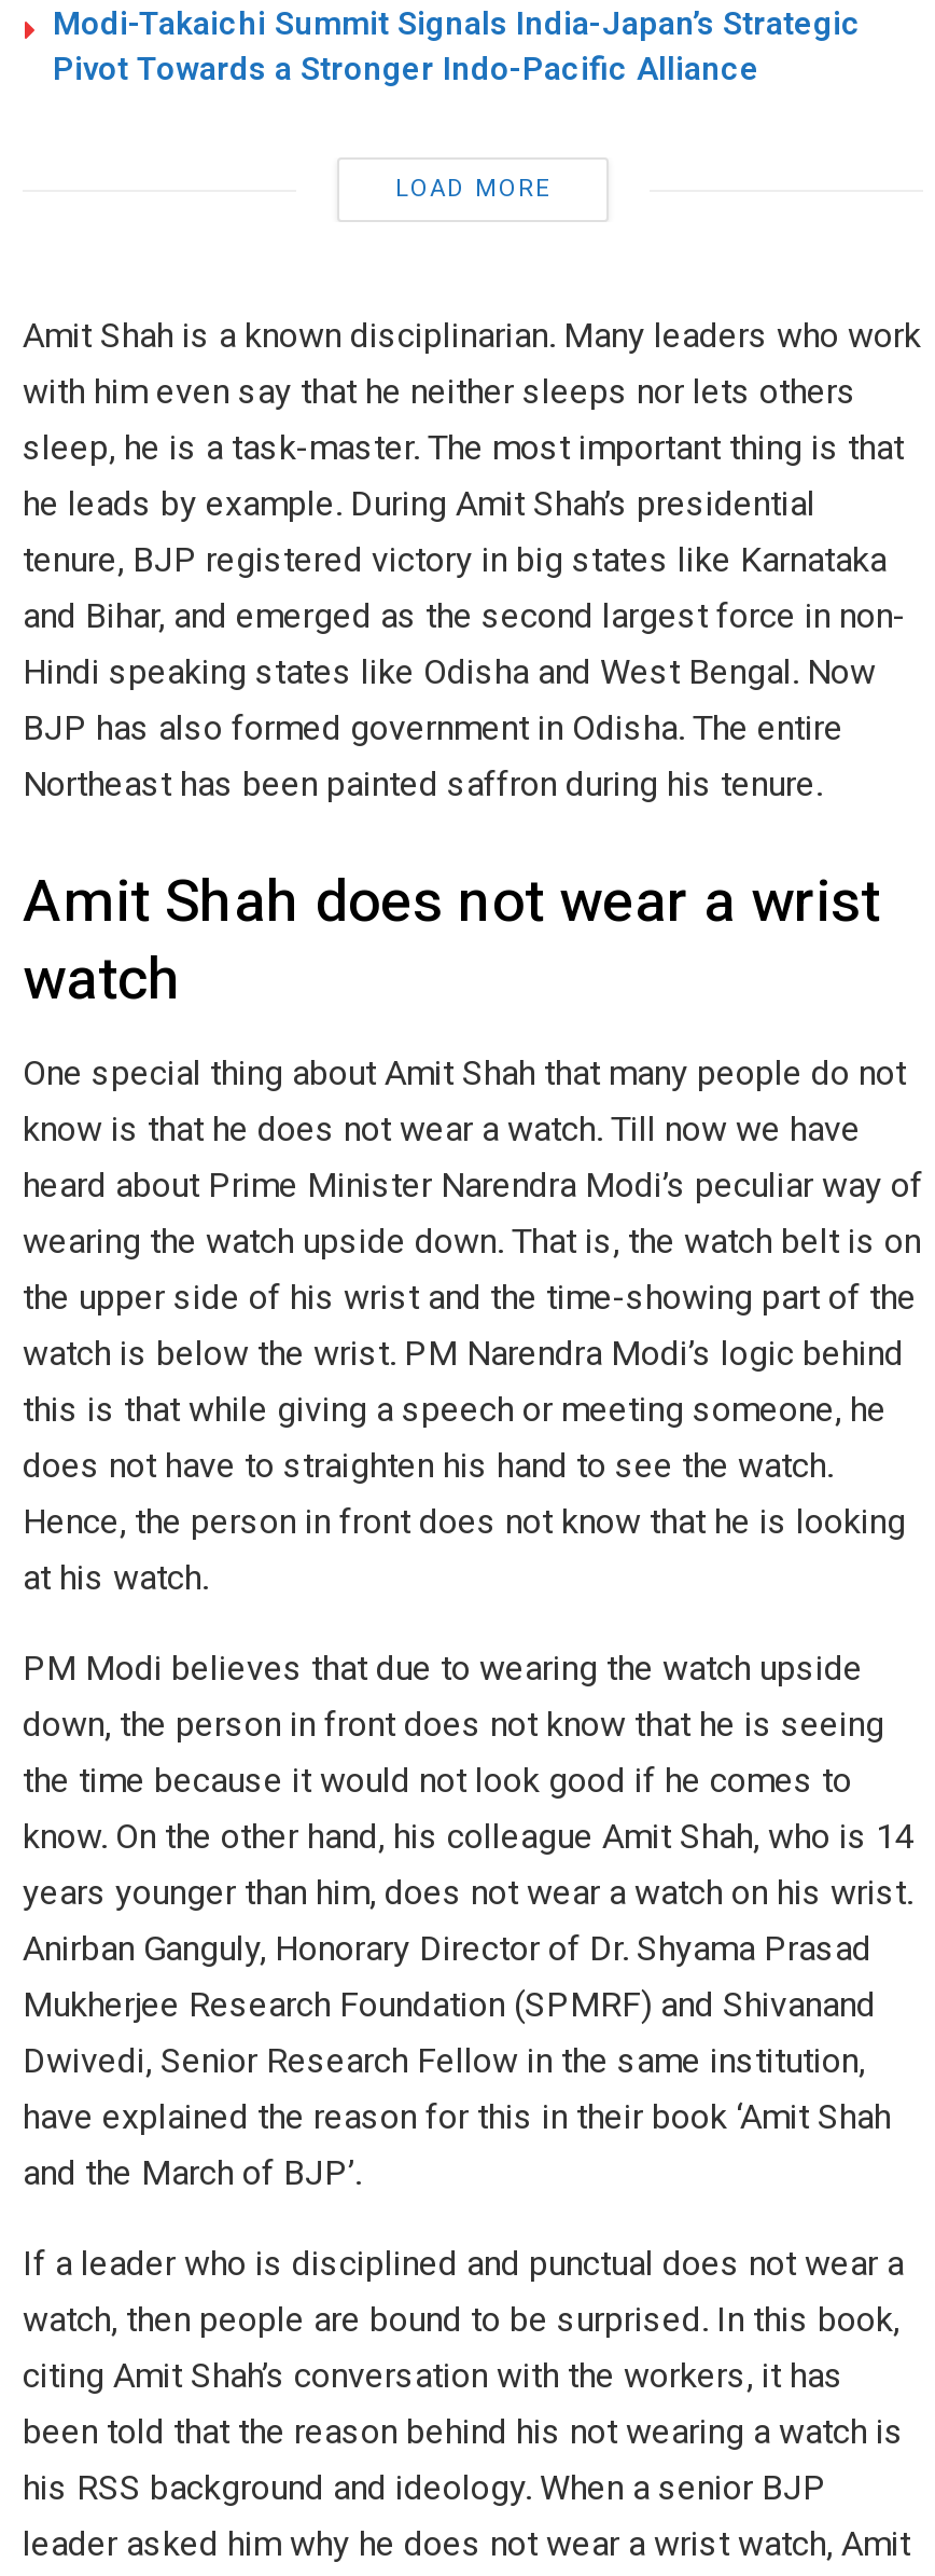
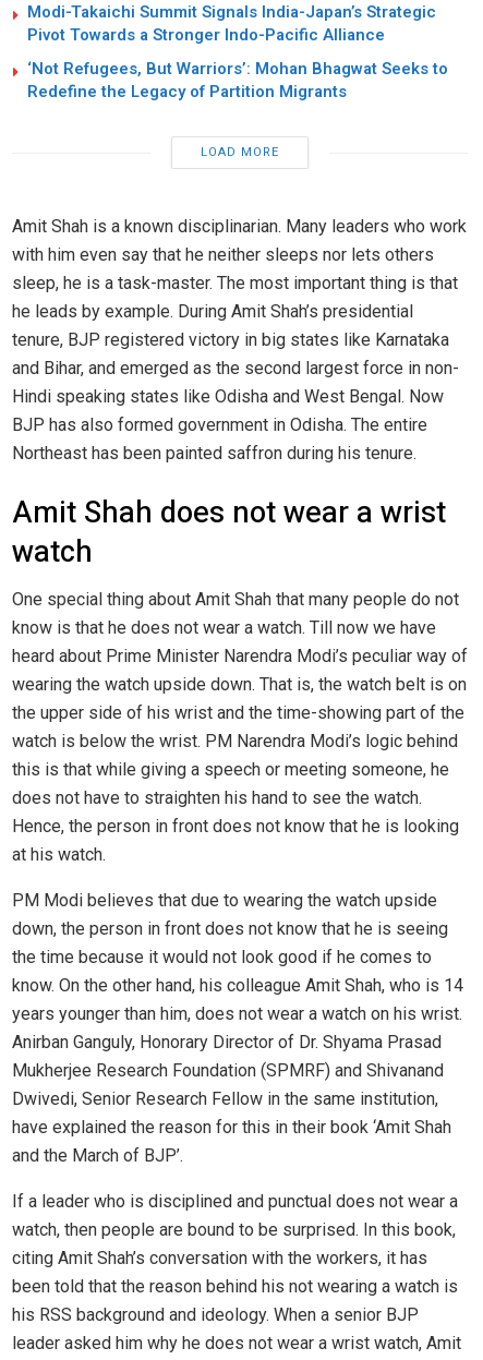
+ ‘Not Refugees, But Warriors’: Mohan Bhagwat Seeks to
+ Redefine the Legacy of Partition Migrants
